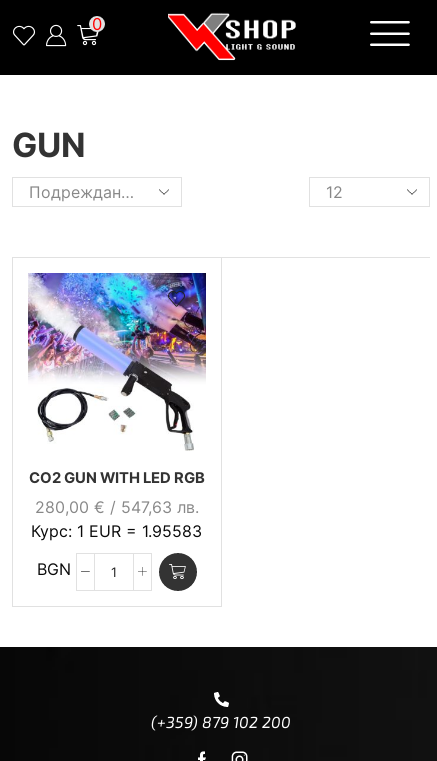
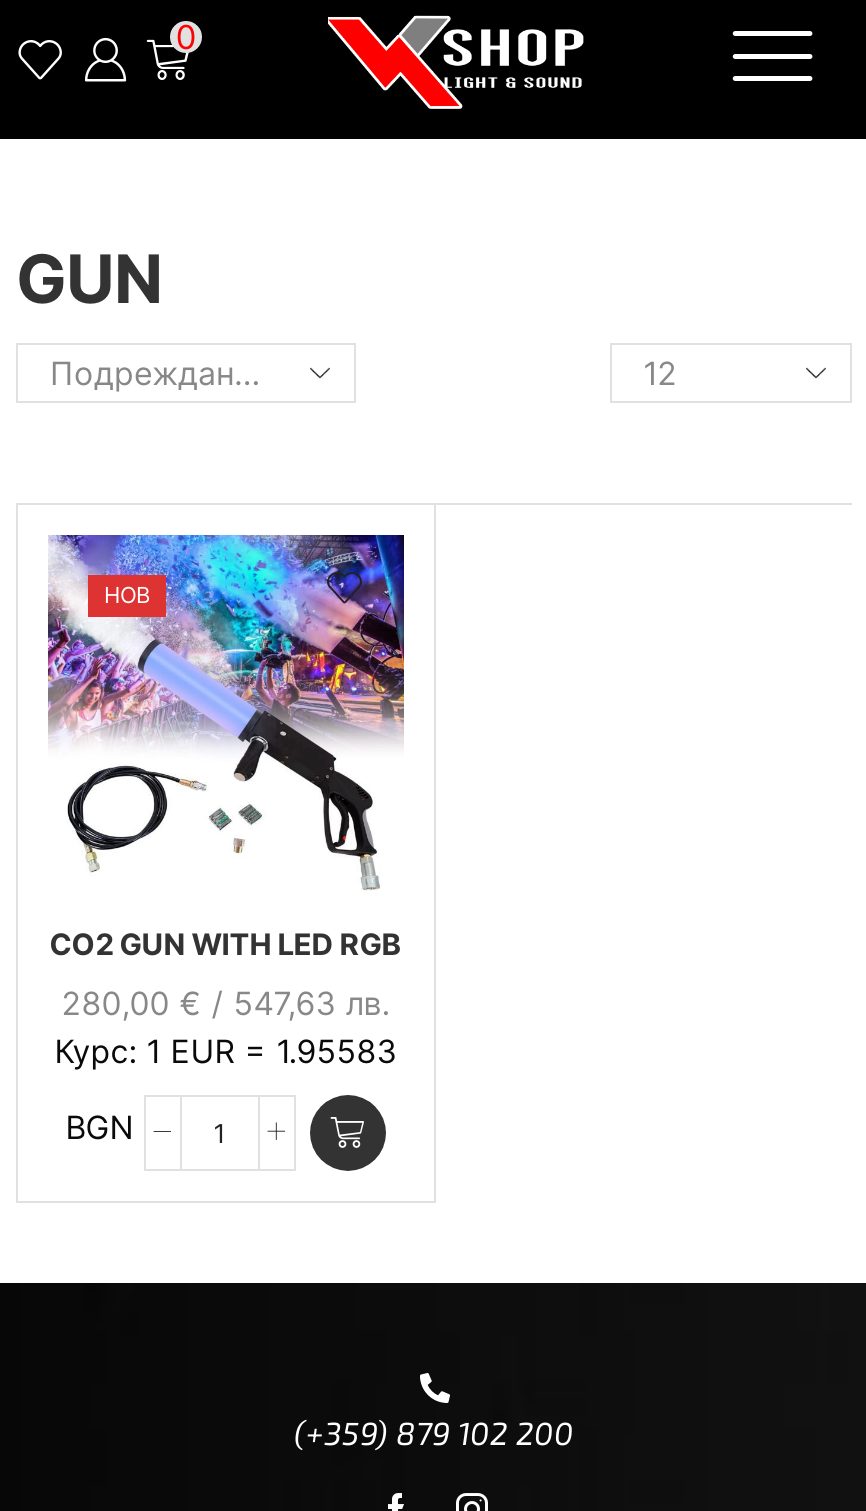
+ НОВ
